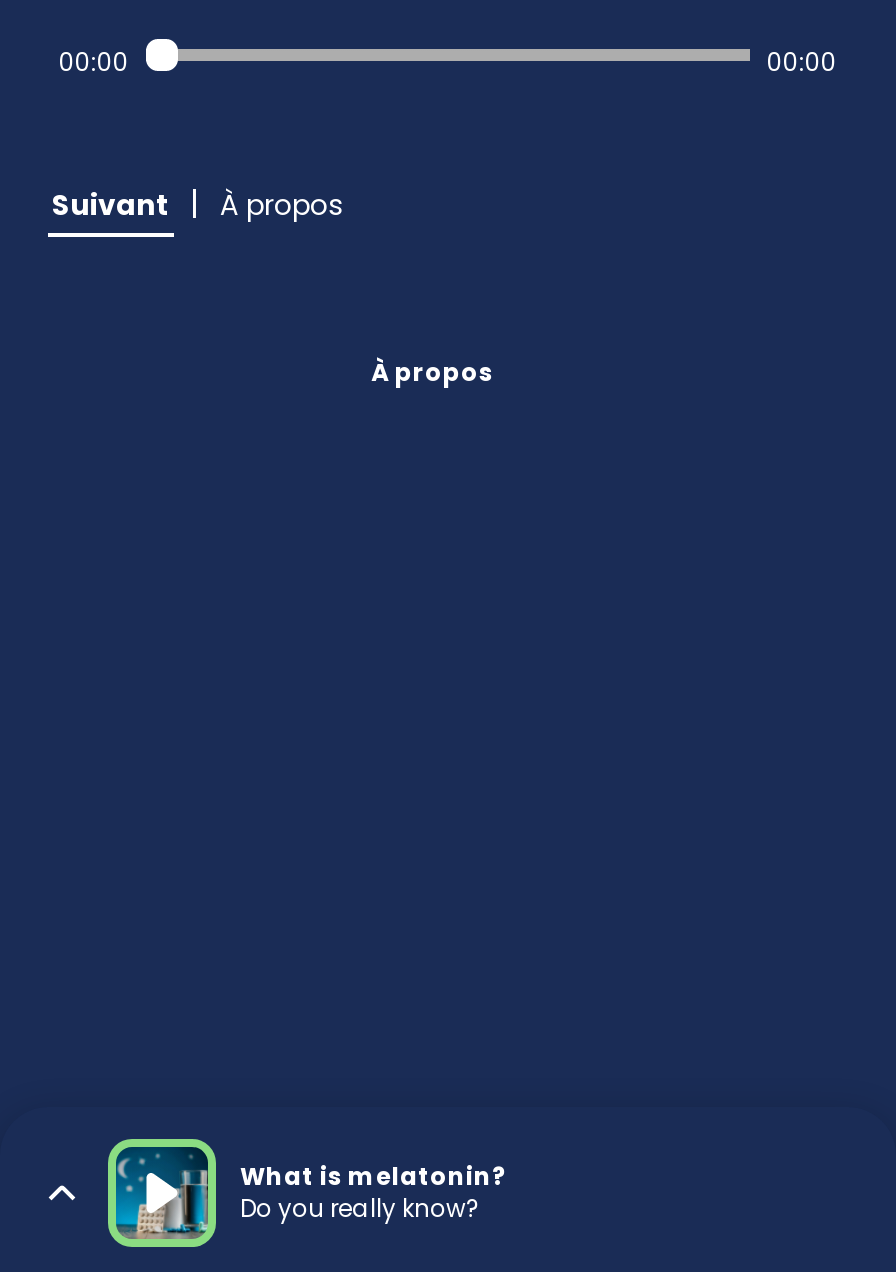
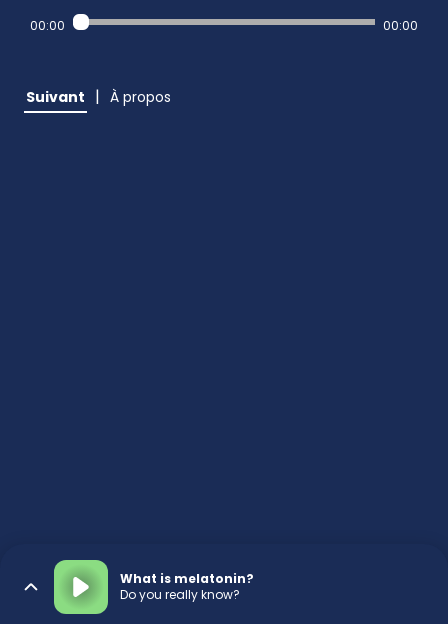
- À propos

- [image]
+ [image]
